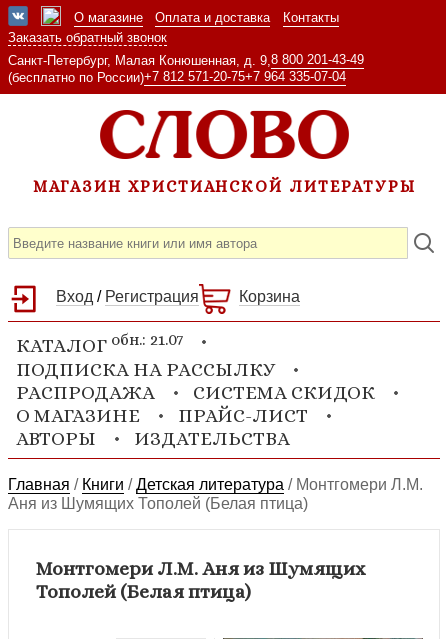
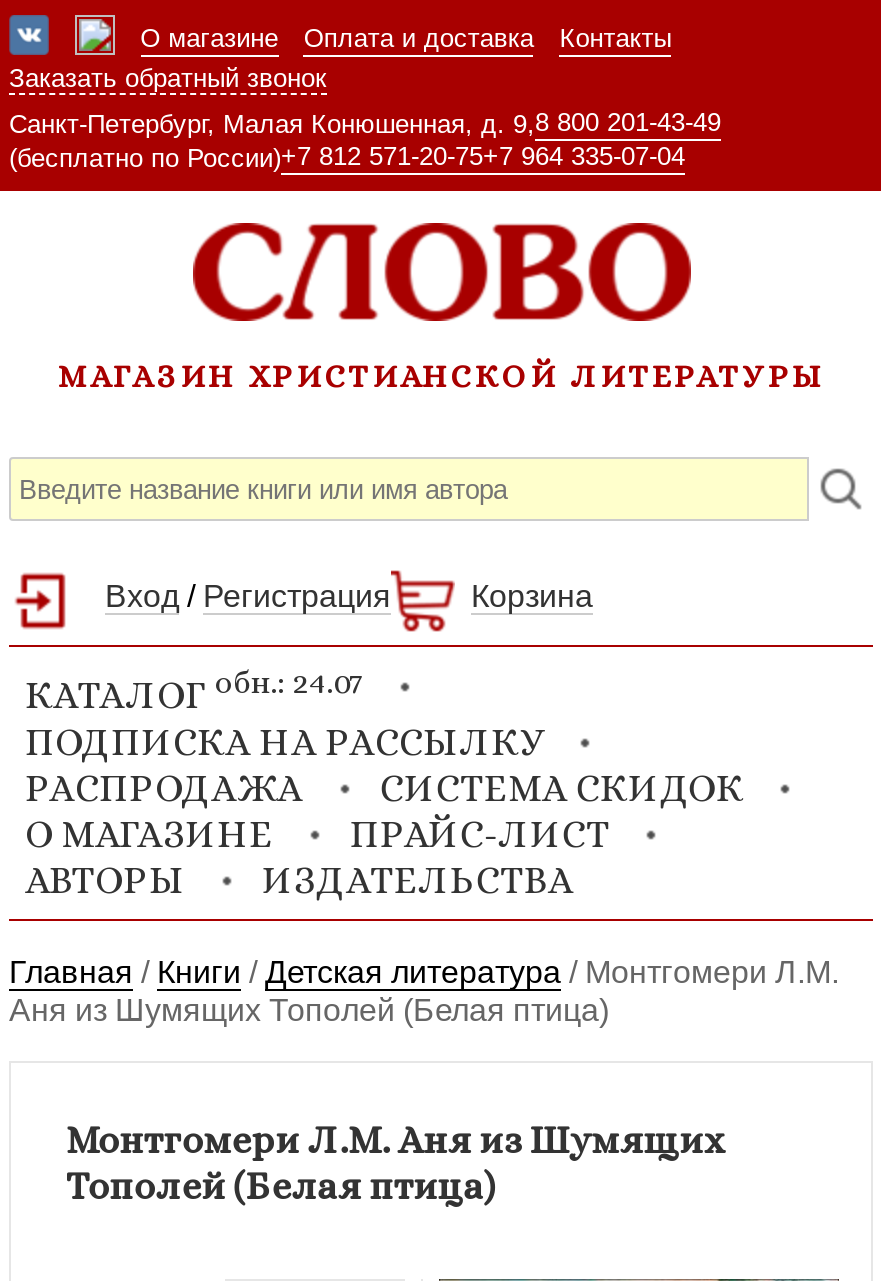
- КАТАЛОГ обн.: 21.07
+ КАТАЛОГ обн.: 24.07
